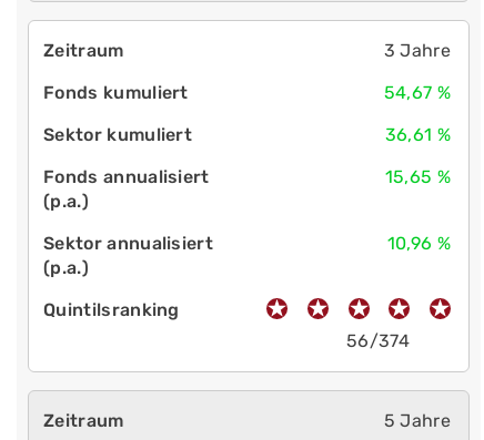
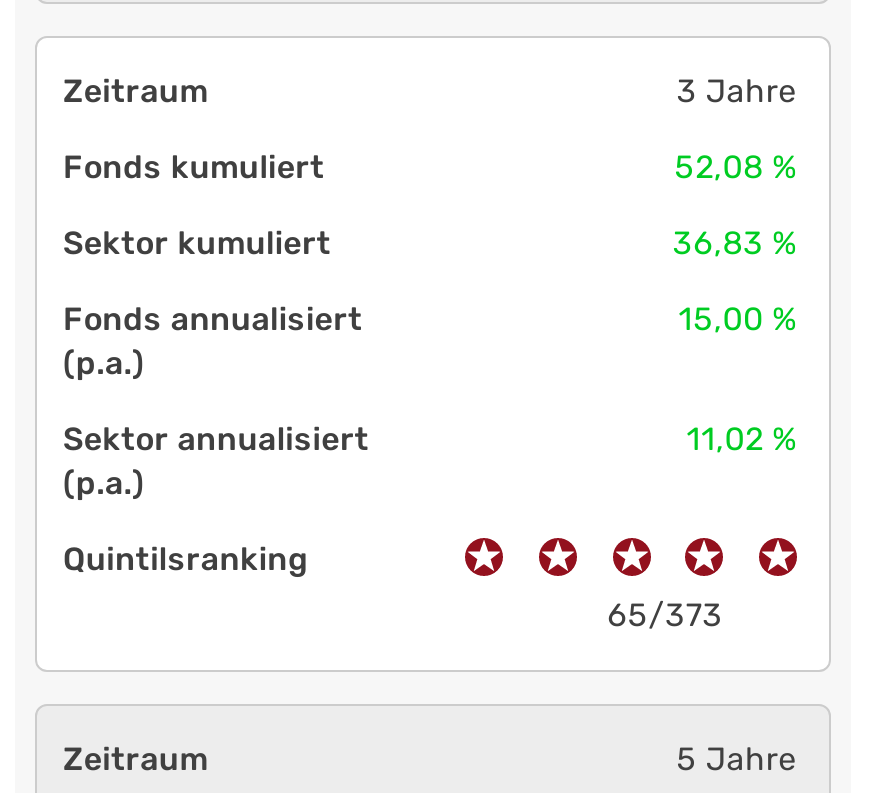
- 54,67 %
+ 52,08 %

- 36,61 %
+ 36,83 %

- 15,65 %
+ 15,00 %

- 10,96 %
+ 11,02 %

- 56/374
+ 65/373
